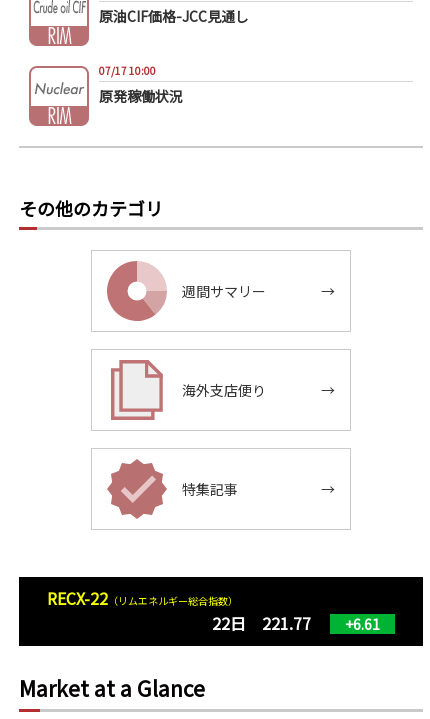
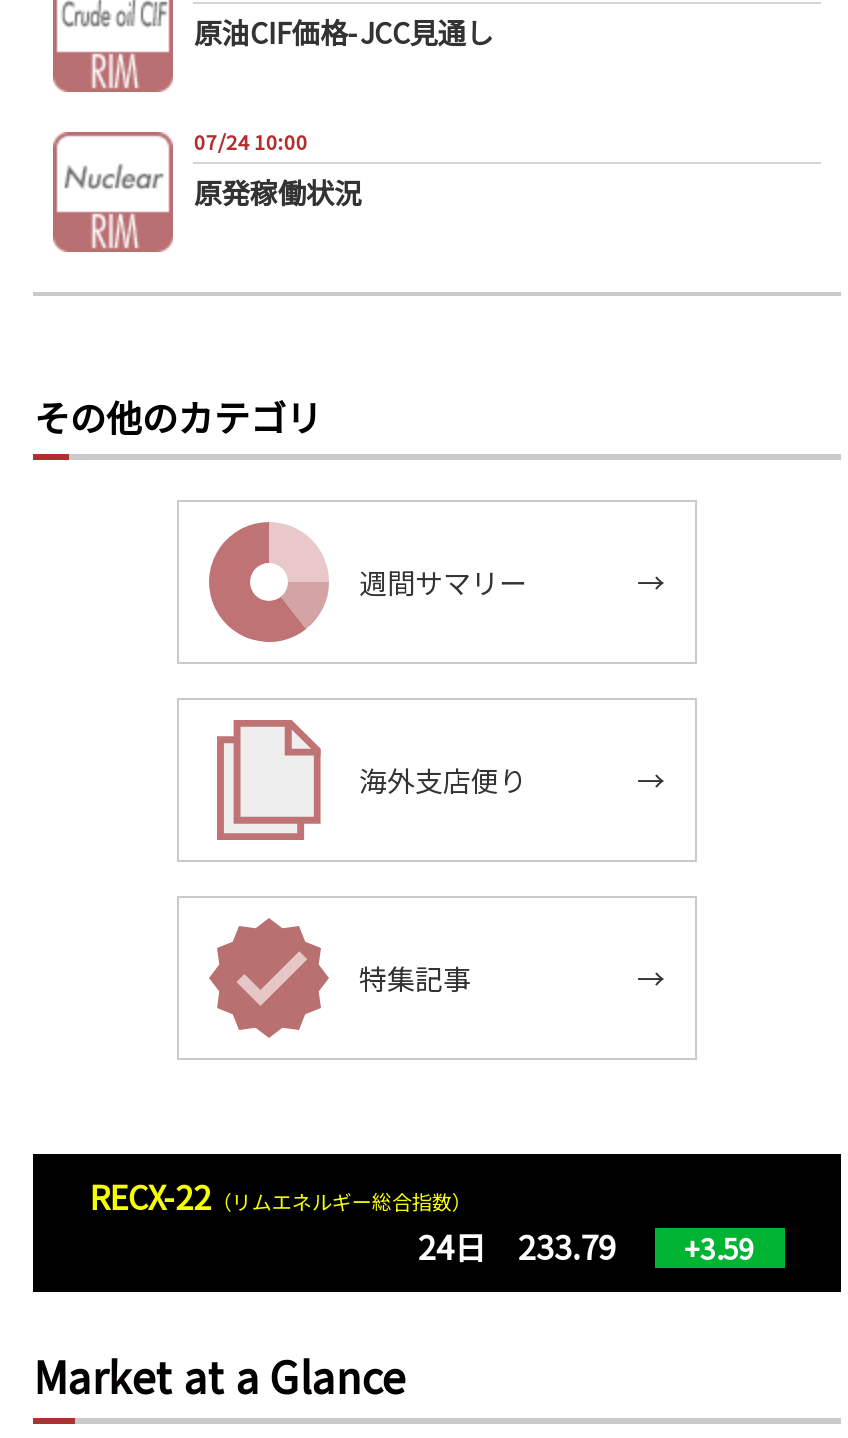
- 07/17 10:00
+ 07/24 10:00

- 22日 221.77
+ 24日 233.79

- +6.61
+ +3.59
